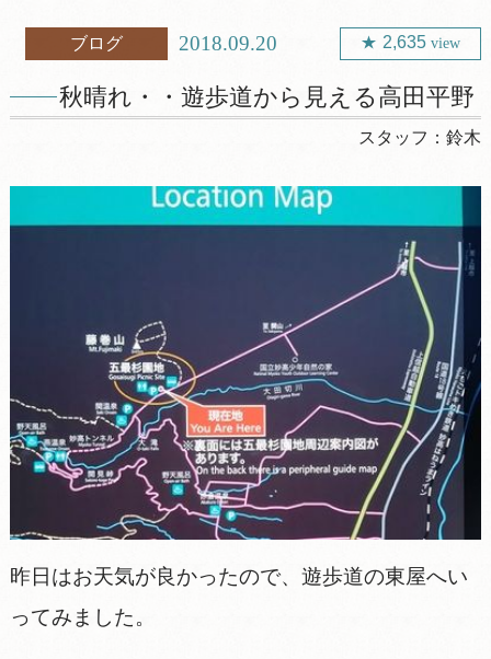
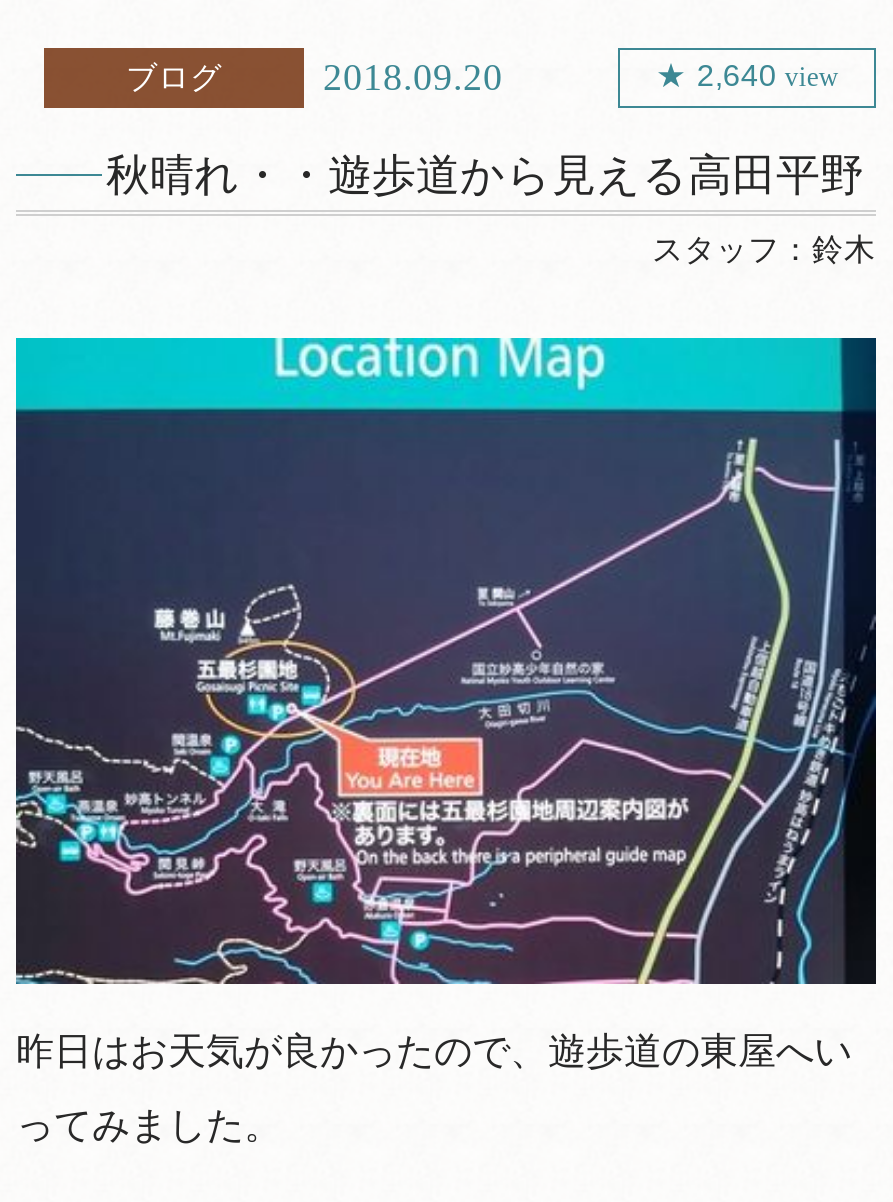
- 2,635 view
+ 2,640 view
